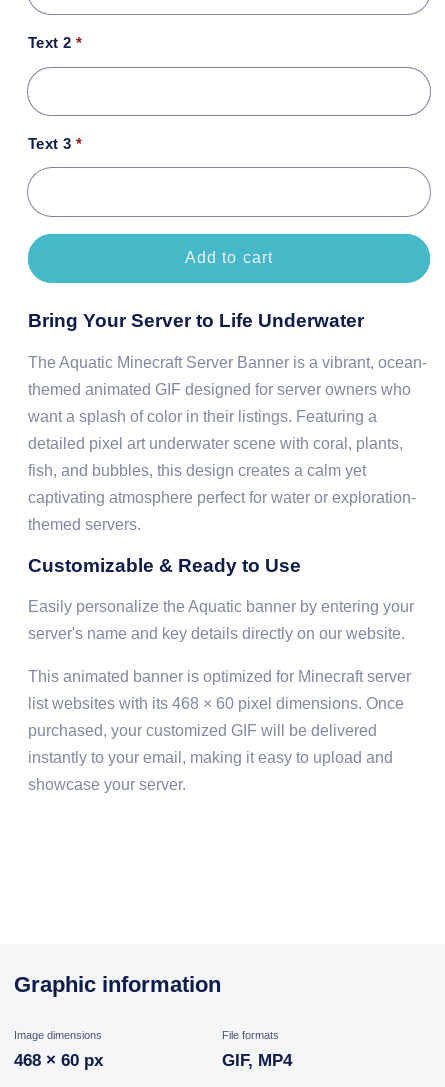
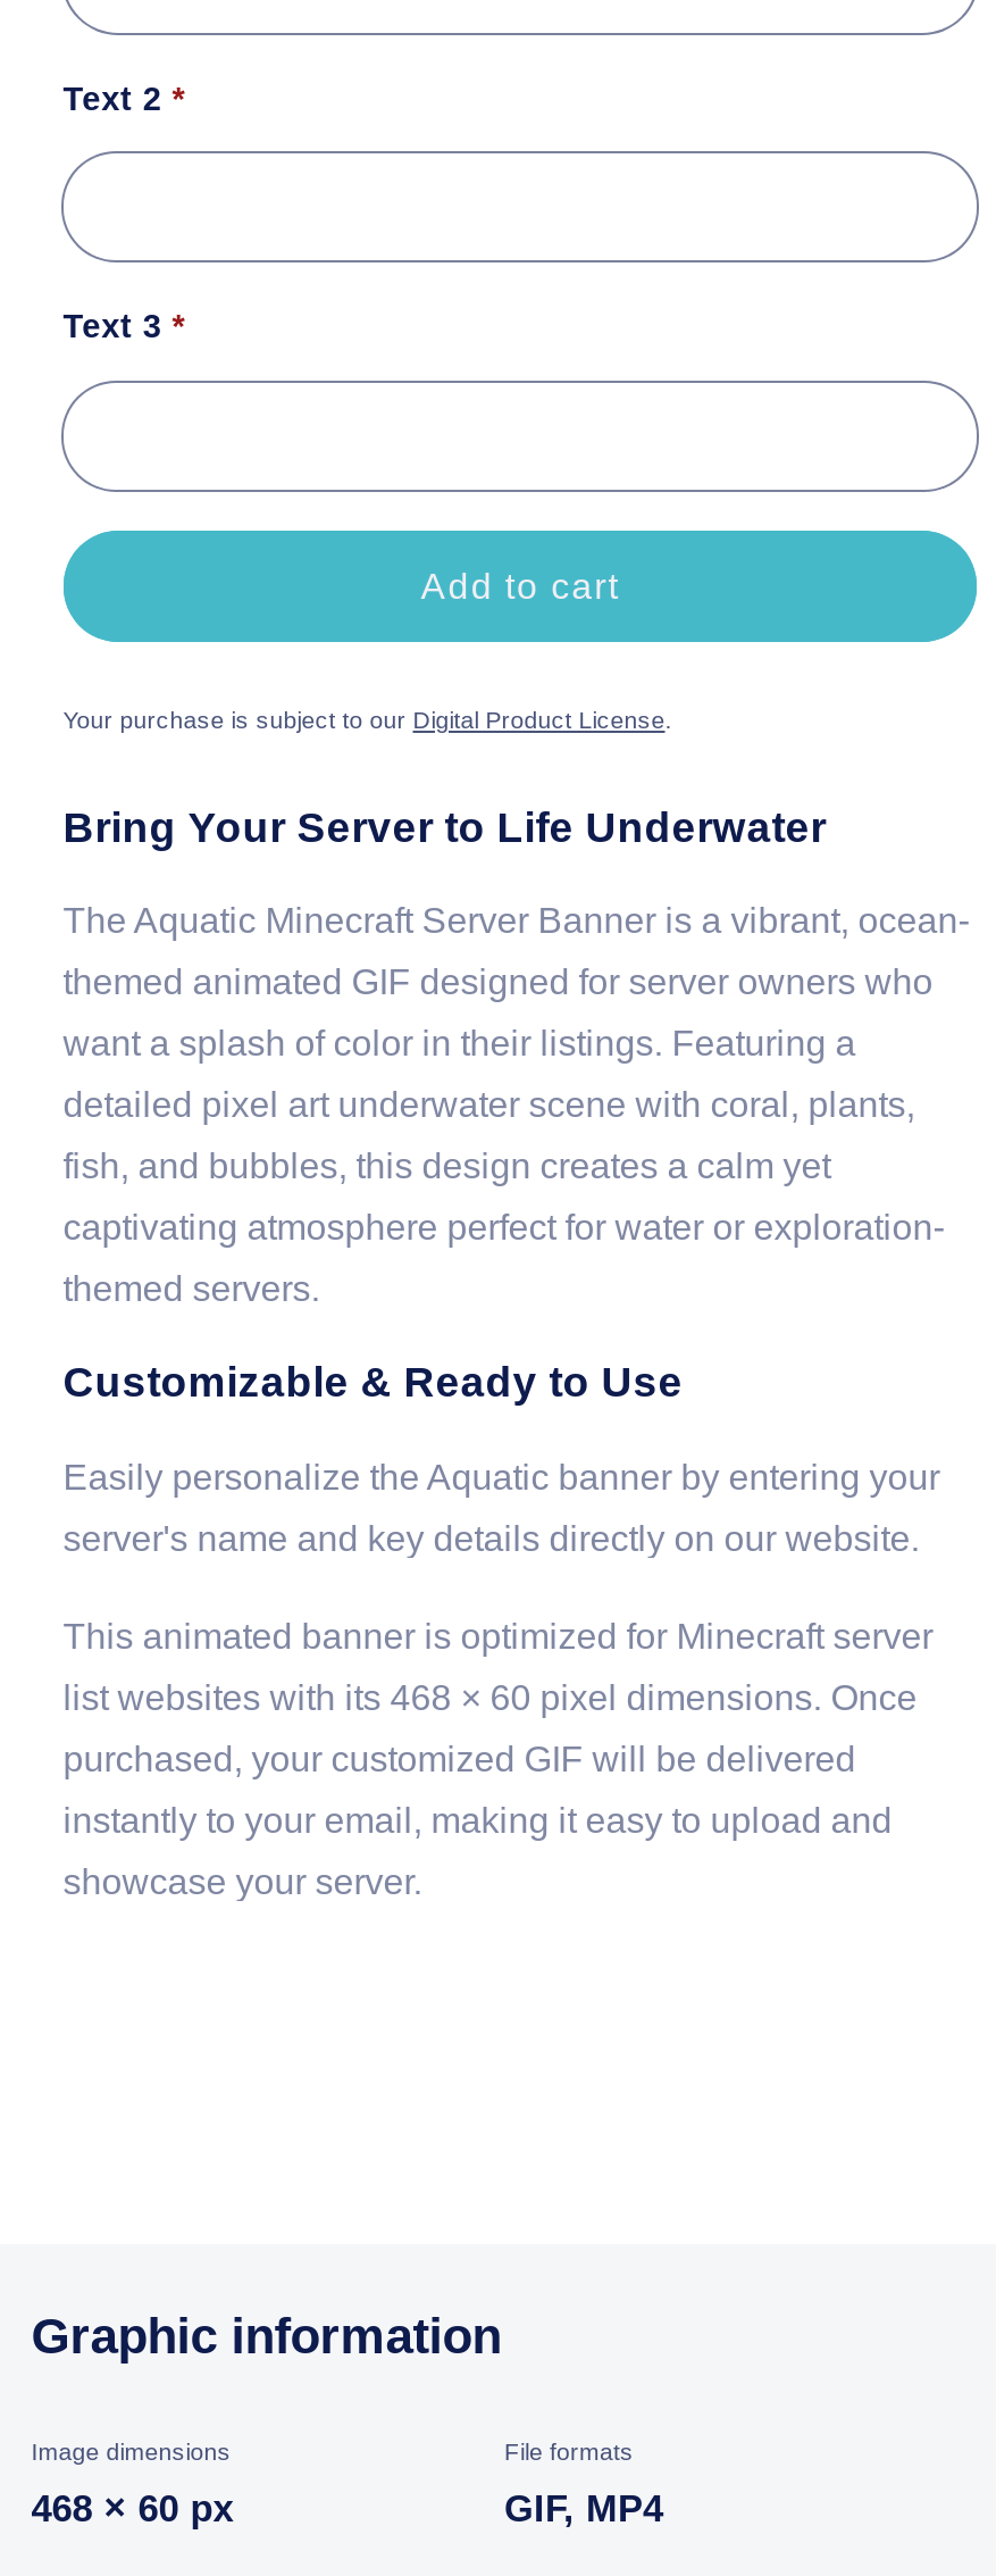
+ Your purchase is subject to our Digital Product License.
